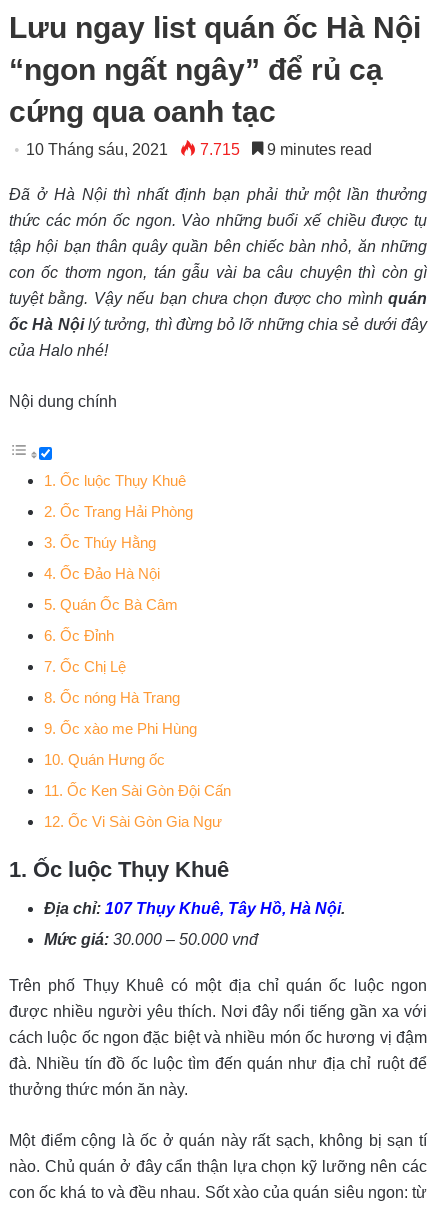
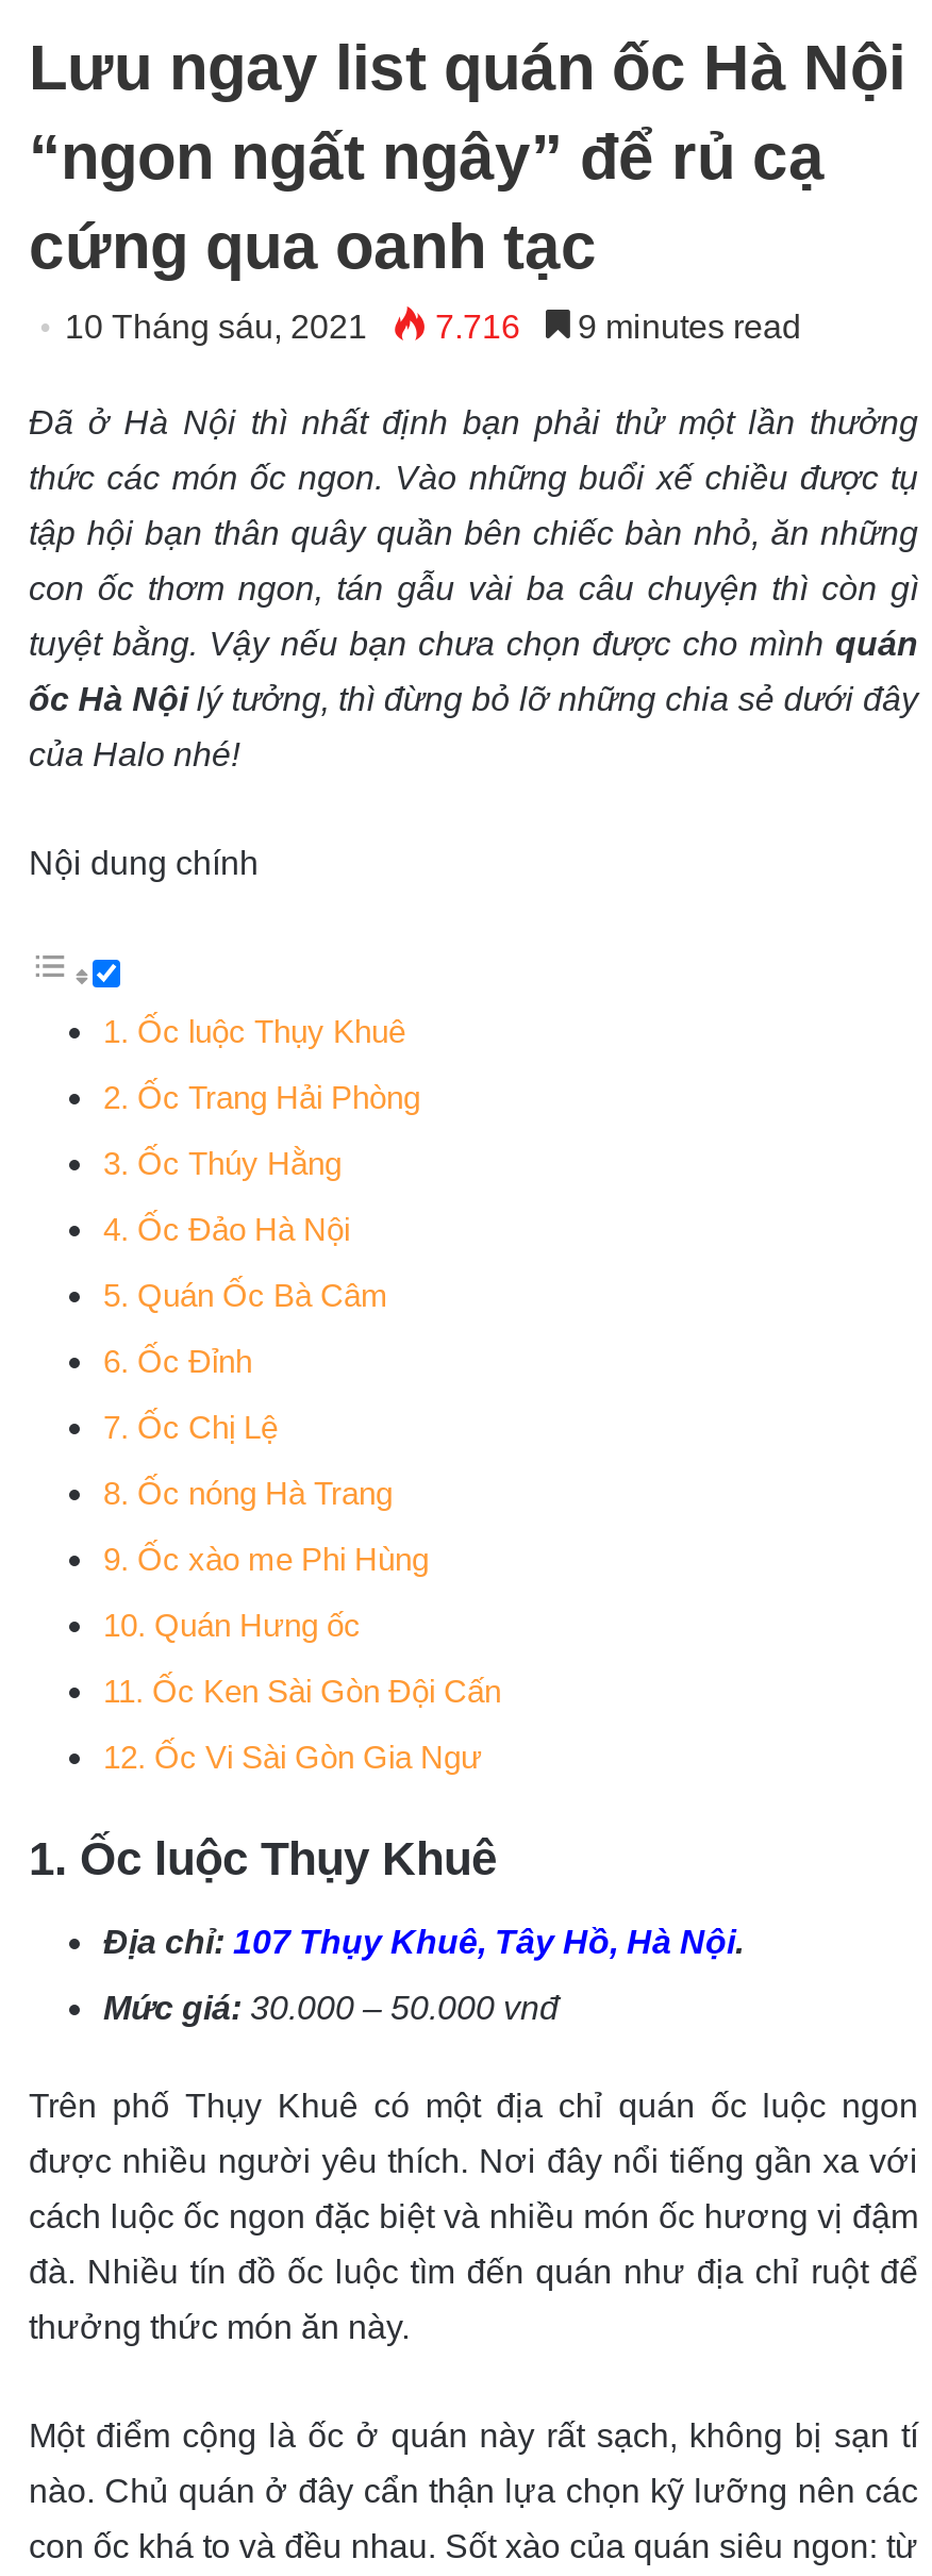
- 10 Tháng sáu, 2021 7.715 9 minutes read
+ 10 Tháng sáu, 2021 7.716 9 minutes read
